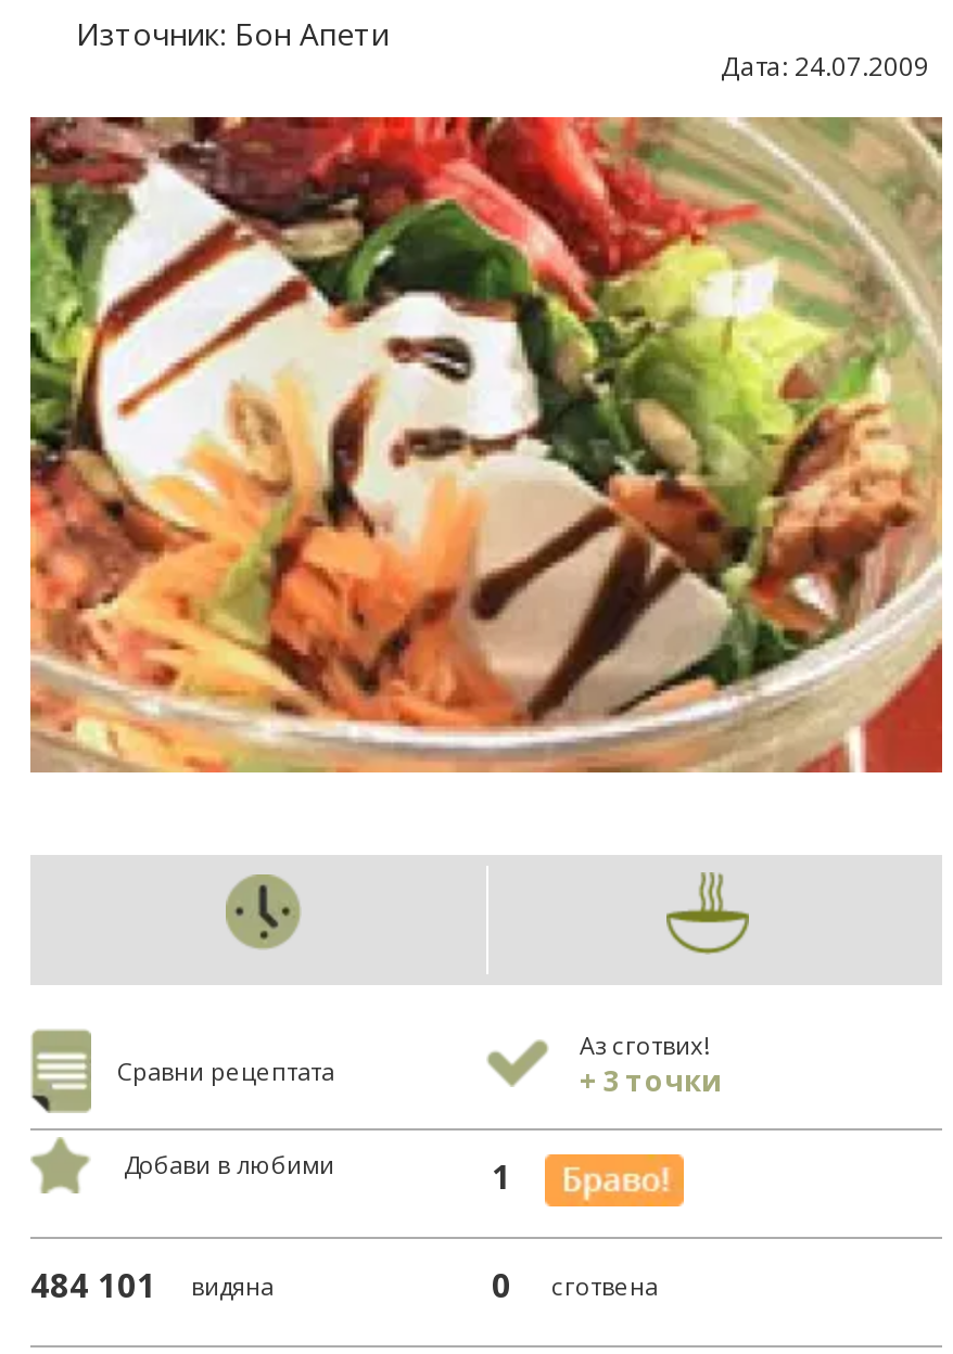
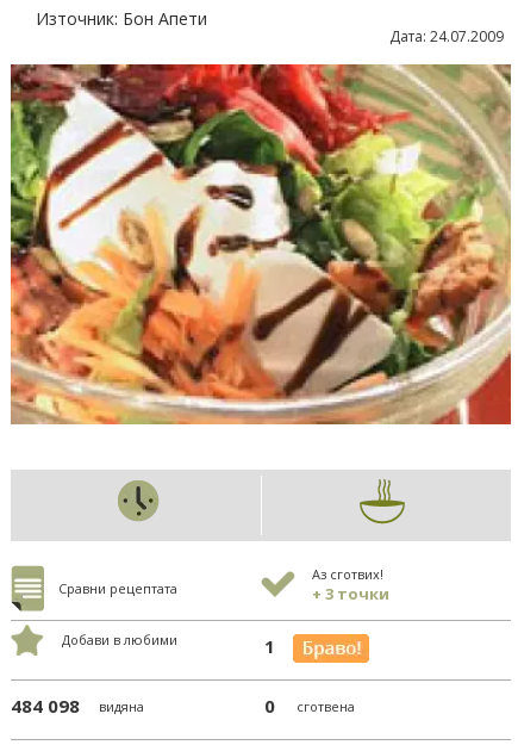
- 484 101 видяна
+ 484 098 видяна
